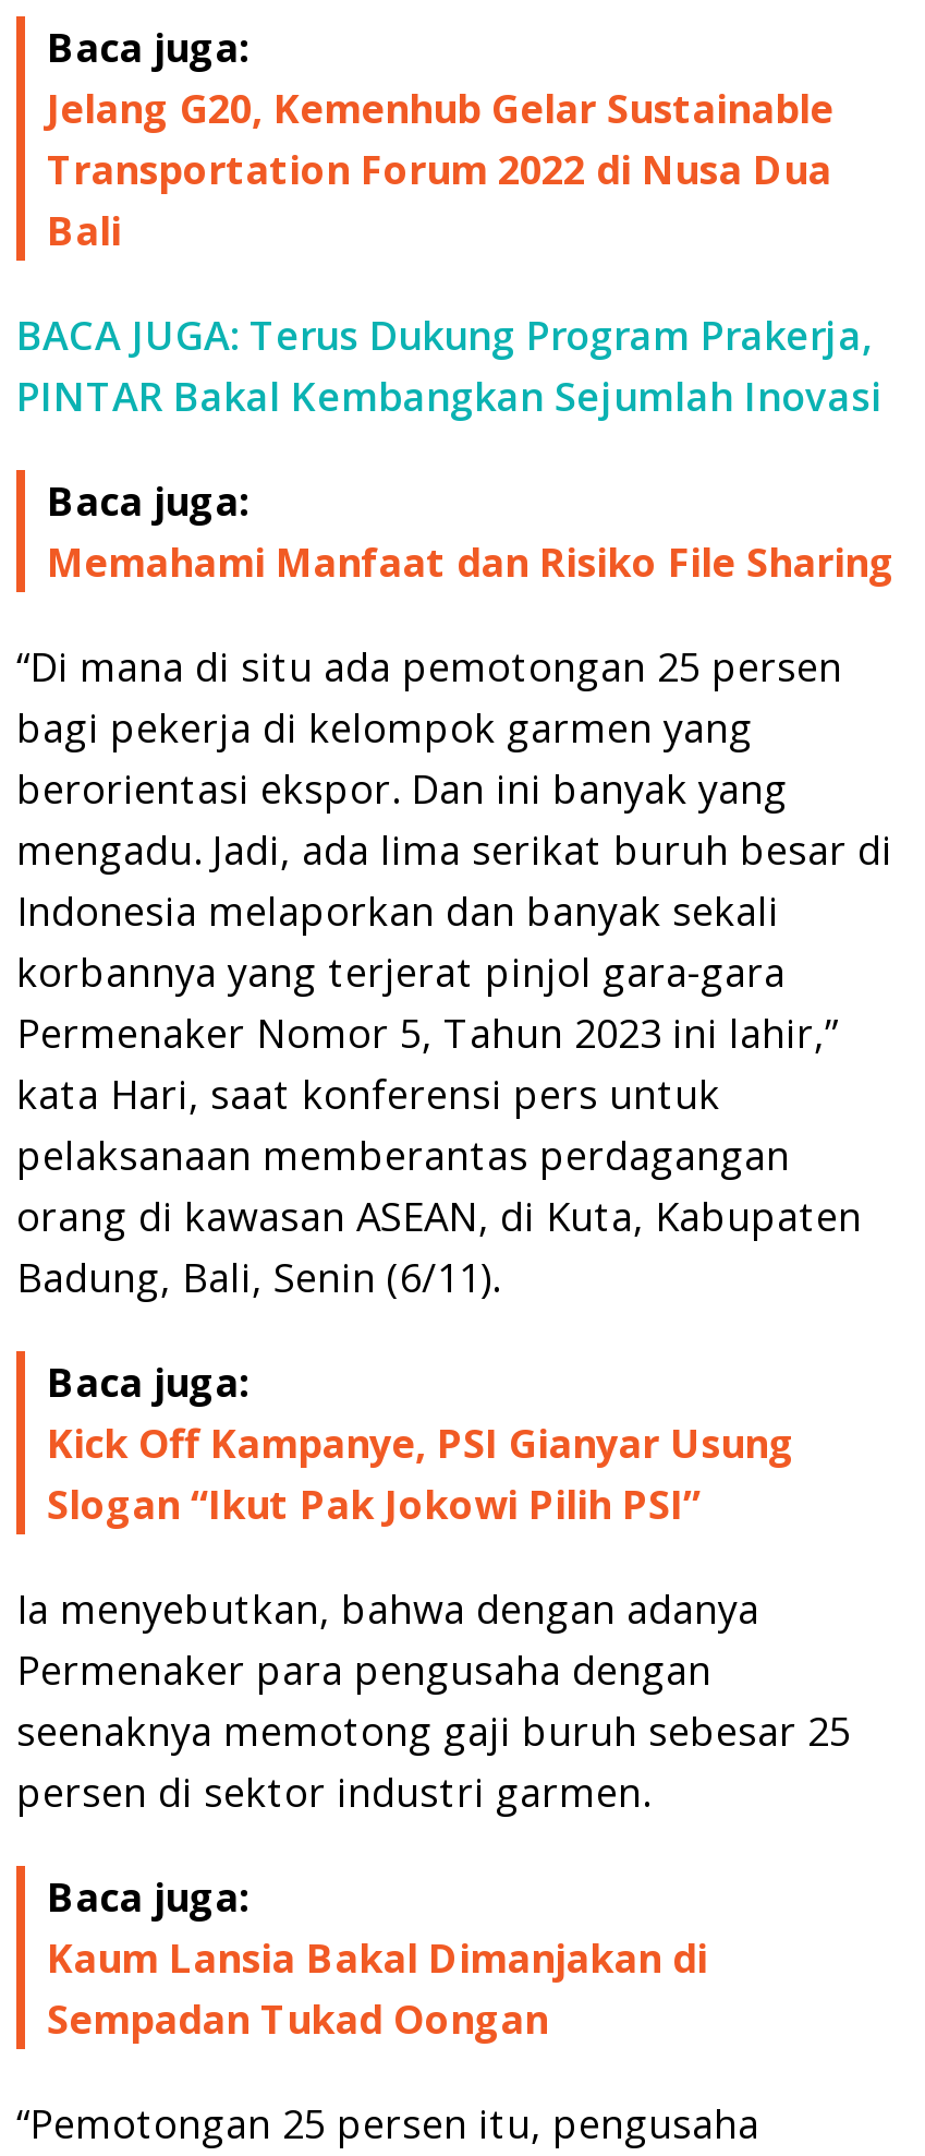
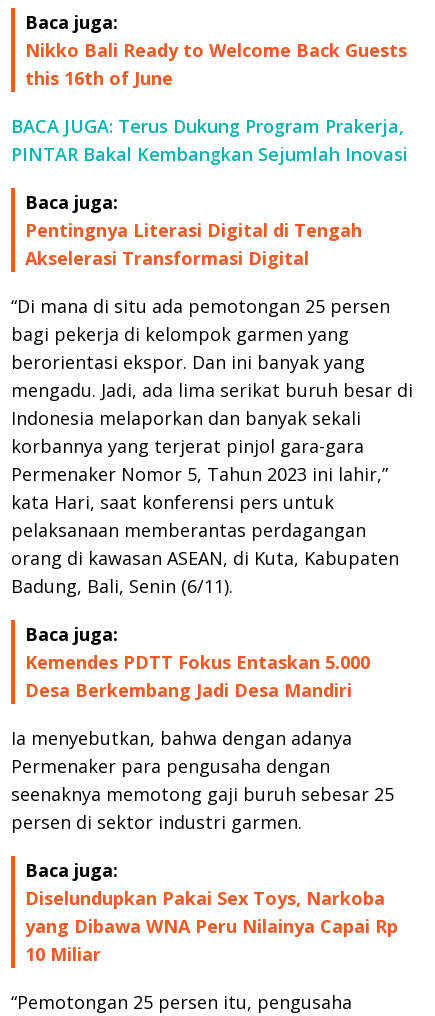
- Jelang G20, Kemenhub Gelar Sustainable
- Transportation Forum 2022 di Nusa Dua
- Bali
+ Nikko Bali Ready to Welcome Back Guests
+ this 16th of June

moved up: BACA JUGA: Terus Dukung Program Prakerja, | PINTAR Bakal Kembangkan Sejumlah Inovasi | Baca juga:

- Memahami Manfaat dan Risiko File Sharing
+ Pentingnya Literasi Digital di Tengah
+ Akselerasi Transformasi Digital

- Kick Off Kampanye, PSI Gianyar Usung
- Slogan “Ikut Pak Jokowi Pilih PSI”
+ Kemendes PDTT Fokus Entaskan 5.000
+ Desa Berkembang Jadi Desa Mandiri

- Kaum Lansia Bakal Dimanjakan di
- Sempadan Tukad Oongan
+ Diselundupkan Pakai Sex Toys, Narkoba
+ yang Dibawa WNA Peru Nilainya Capai Rp
+ 10 Miliar
